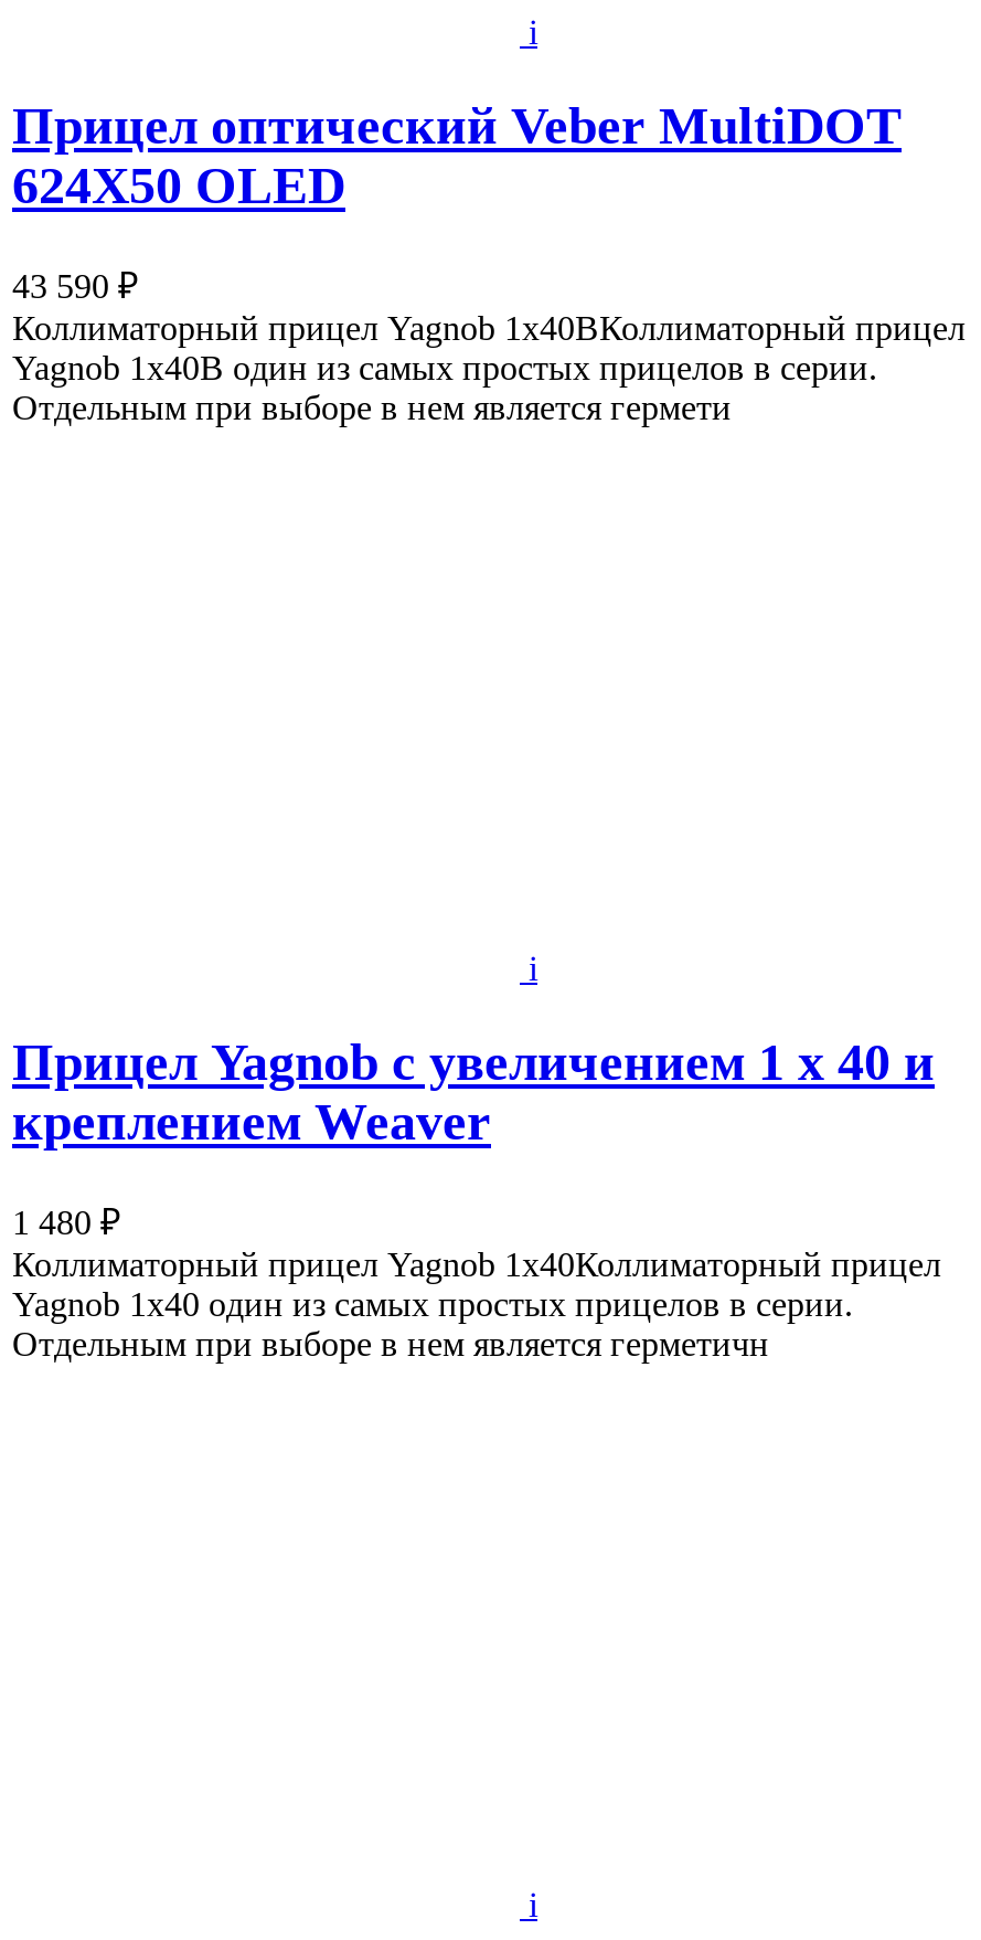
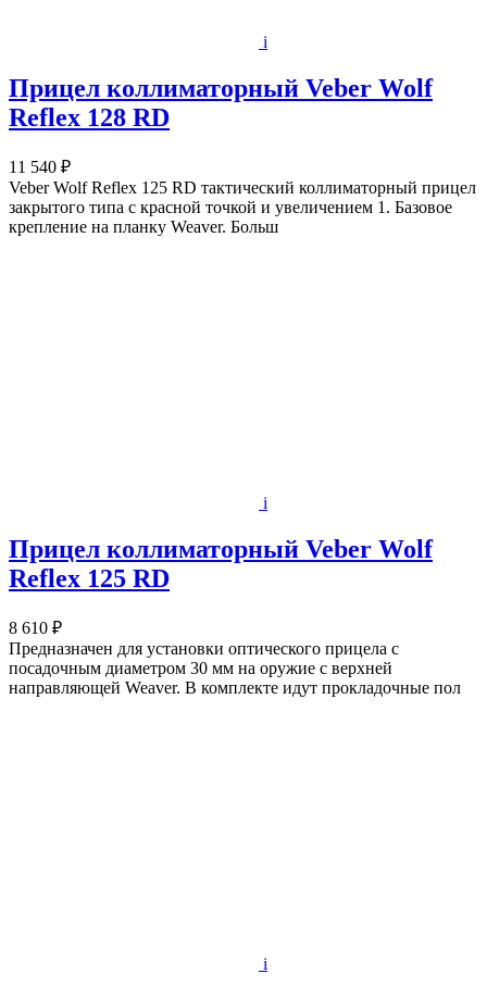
- Прицел оптический Veber MultiDOT
- 624X50 OLED
+ Прицел коллиматорный Veber Wolf
+ Reflex 128 RD

- 43 590 ₽
- Коллиматорный прицел Yagnob 1х40BКоллиматорный прицел
- Yagnob 1x40В один из самых простых прицелов в серии.
- Отдельным при выборе в нем является гермети
+ 11 540 ₽
+ Veber Wolf Reflex 125 RD тактический коллиматорный прицел
+ закрытого типа с красной точкой и увеличением 1. Базовое
+ крепление на планку Weaver. Больш

- Прицел Yagnob с увеличением 1 х 40 и
- креплением Weaver
+ Прицел коллиматорный Veber Wolf
+ Reflex 125 RD

- 1 480 ₽
- Коллиматорный прицел Yagnob 1х40Коллиматорный прицел
- Yagnob 1x40 один из самых простых прицелов в серии.
- Отдельным при выборе в нем является герметичн
+ 8 610 ₽
+ Предназначен для установки оптического прицела с
+ посадочным диаметром 30 мм на оружие с верхней
+ направляющей Weaver. В комплекте идут прокладочные пол
